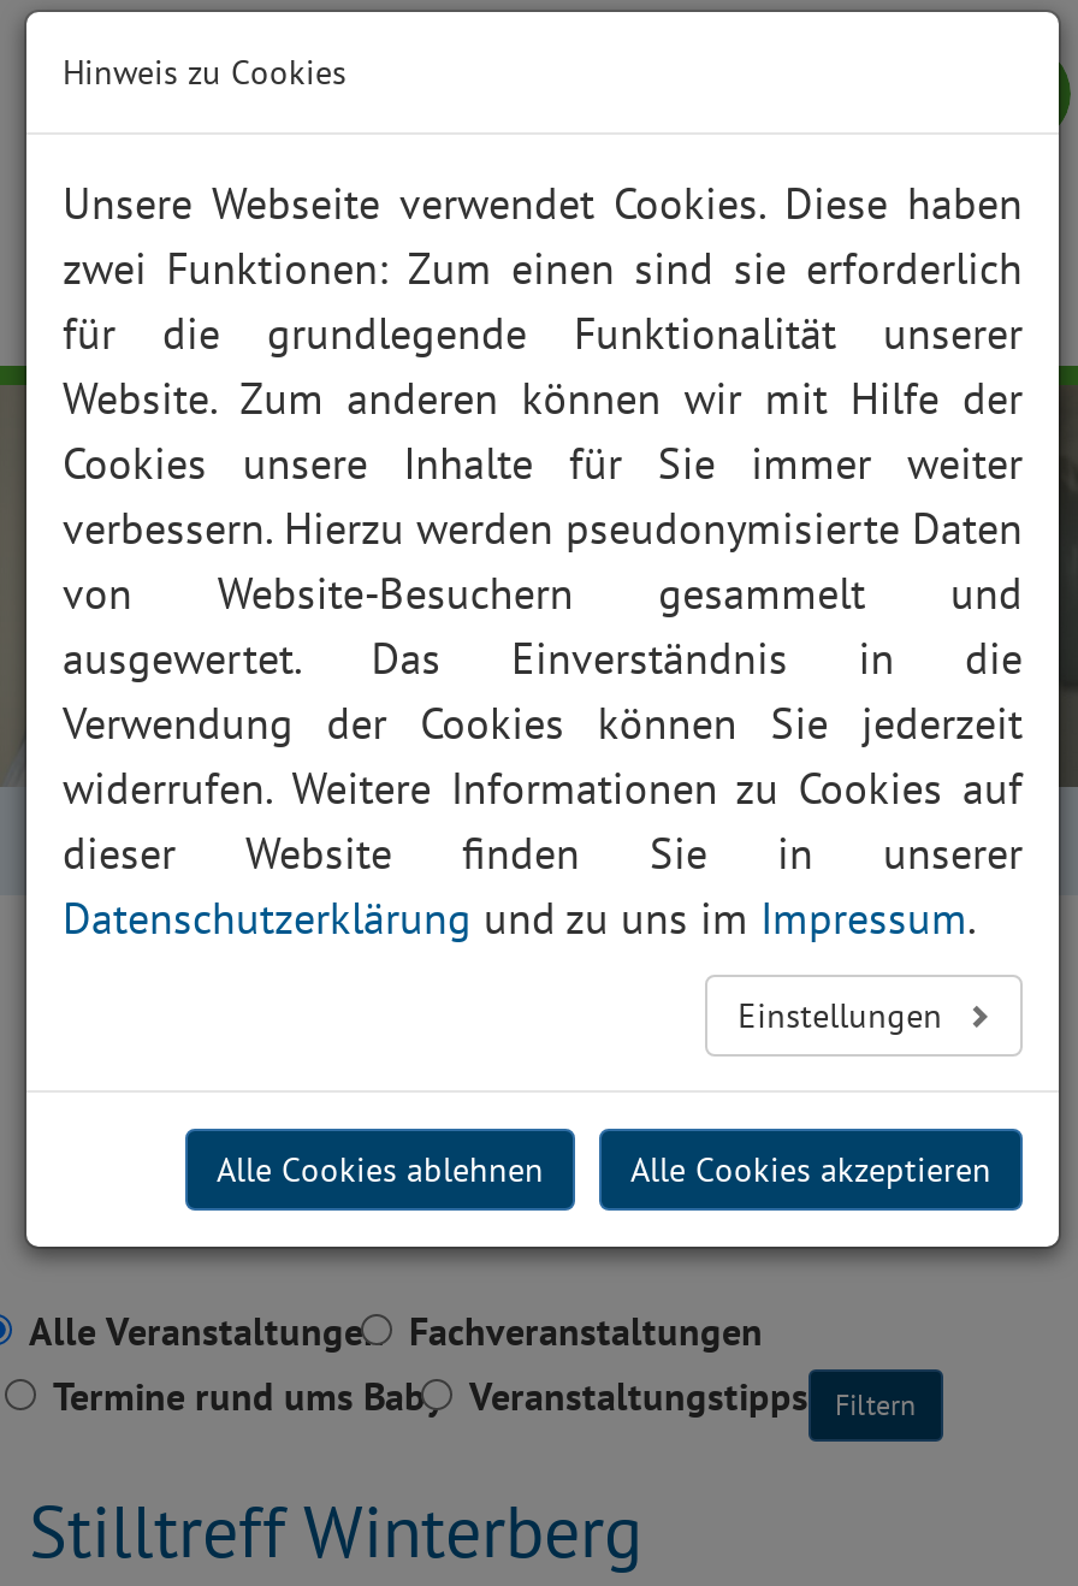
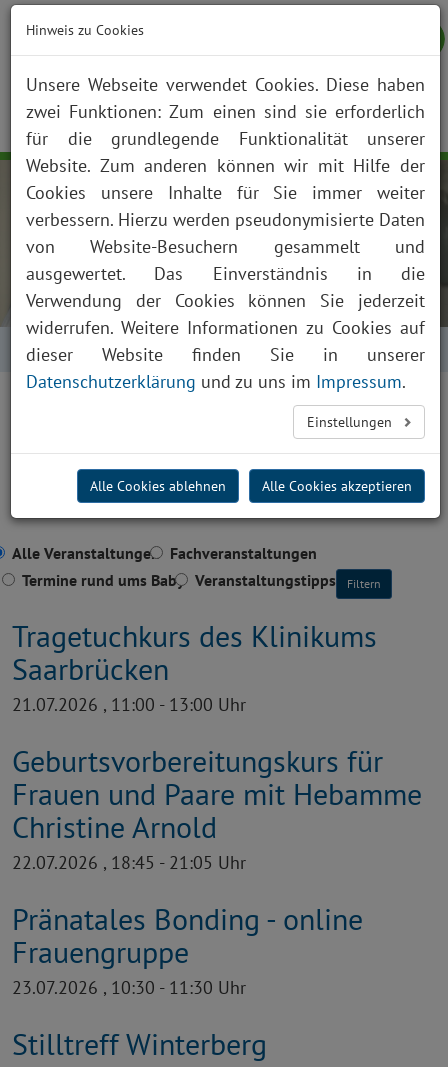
+ Tragetuchkurs des Klinikums
+ Saarbrücken
+ 21.07.2026 , 11:00 - 13:00 Uhr
+ Geburtsvorbereitungskurs für
+ Frauen und Paare mit Hebamme
+ Christine Arnold
+ 22.07.2026 , 18:45 - 21:05 Uhr
+ Pränatales Bonding - online
+ Frauengruppe
+ 23.07.2026 , 10:30 - 11:30 Uhr
